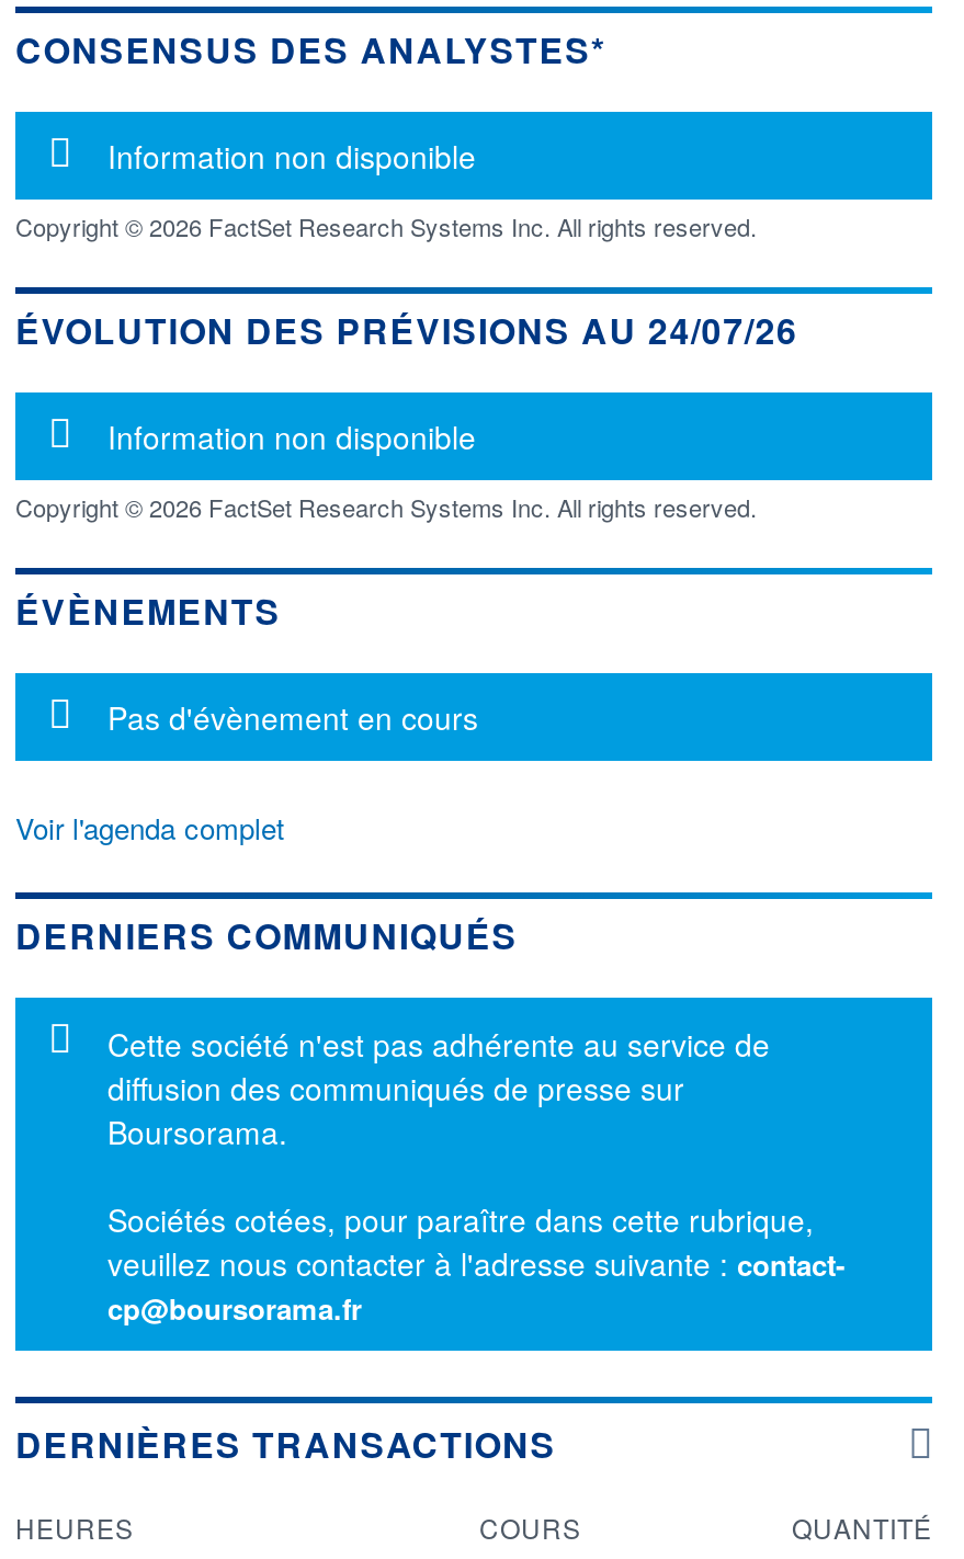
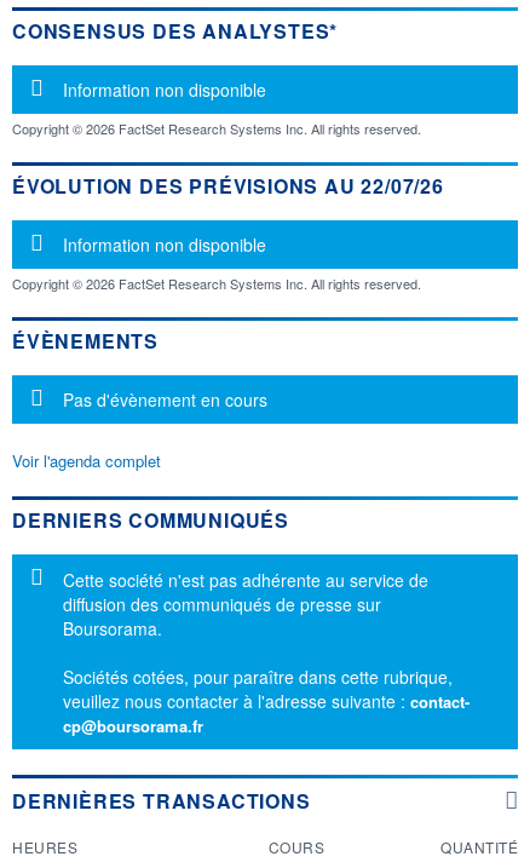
- ÉVOLUTION DES PRÉVISIONS AU 24/07/26
+ ÉVOLUTION DES PRÉVISIONS AU 22/07/26
